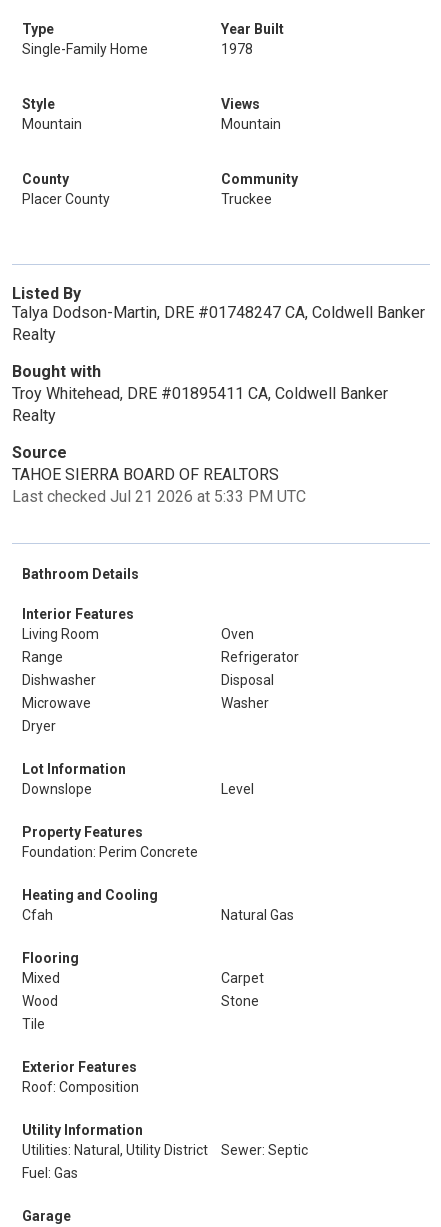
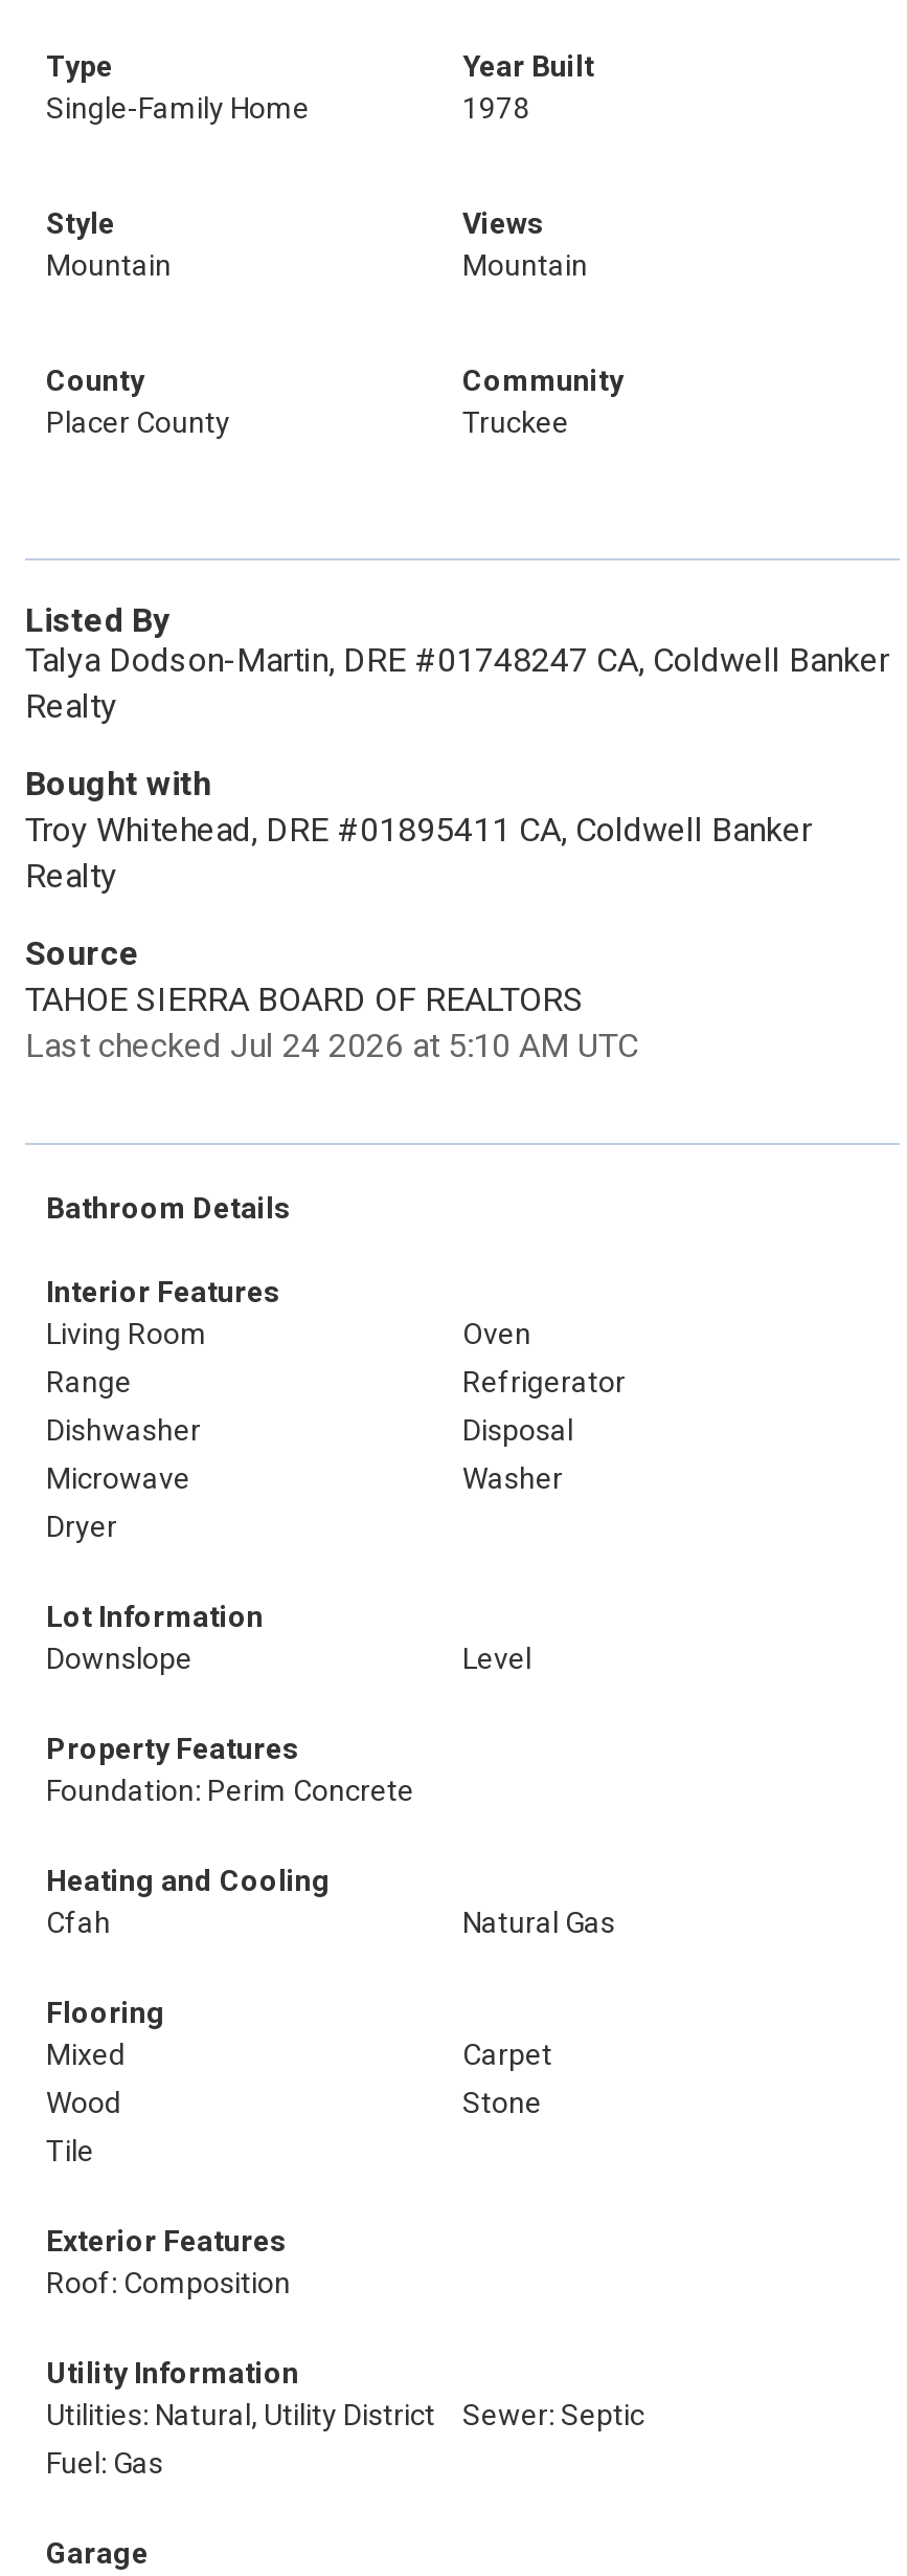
- Last checked Jul 21 2026 at 5:33 PM UTC
+ Last checked Jul 24 2026 at 5:10 AM UTC
